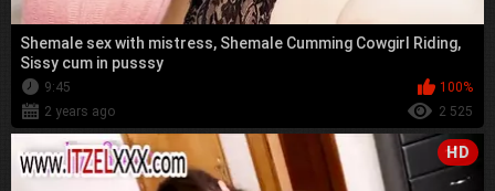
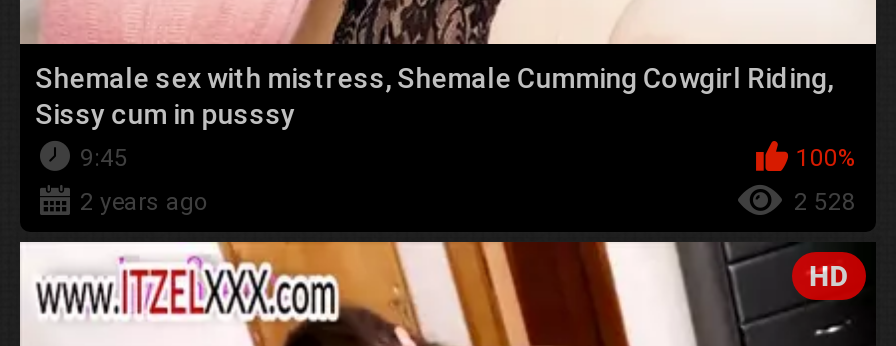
- 2 525
+ 2 528
